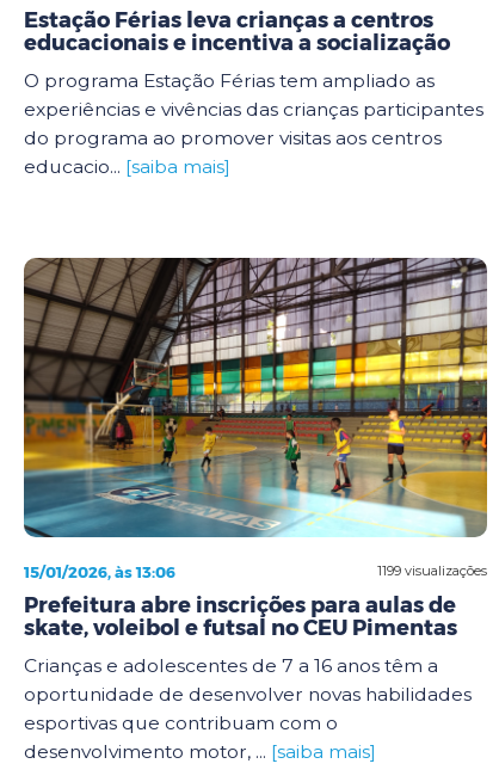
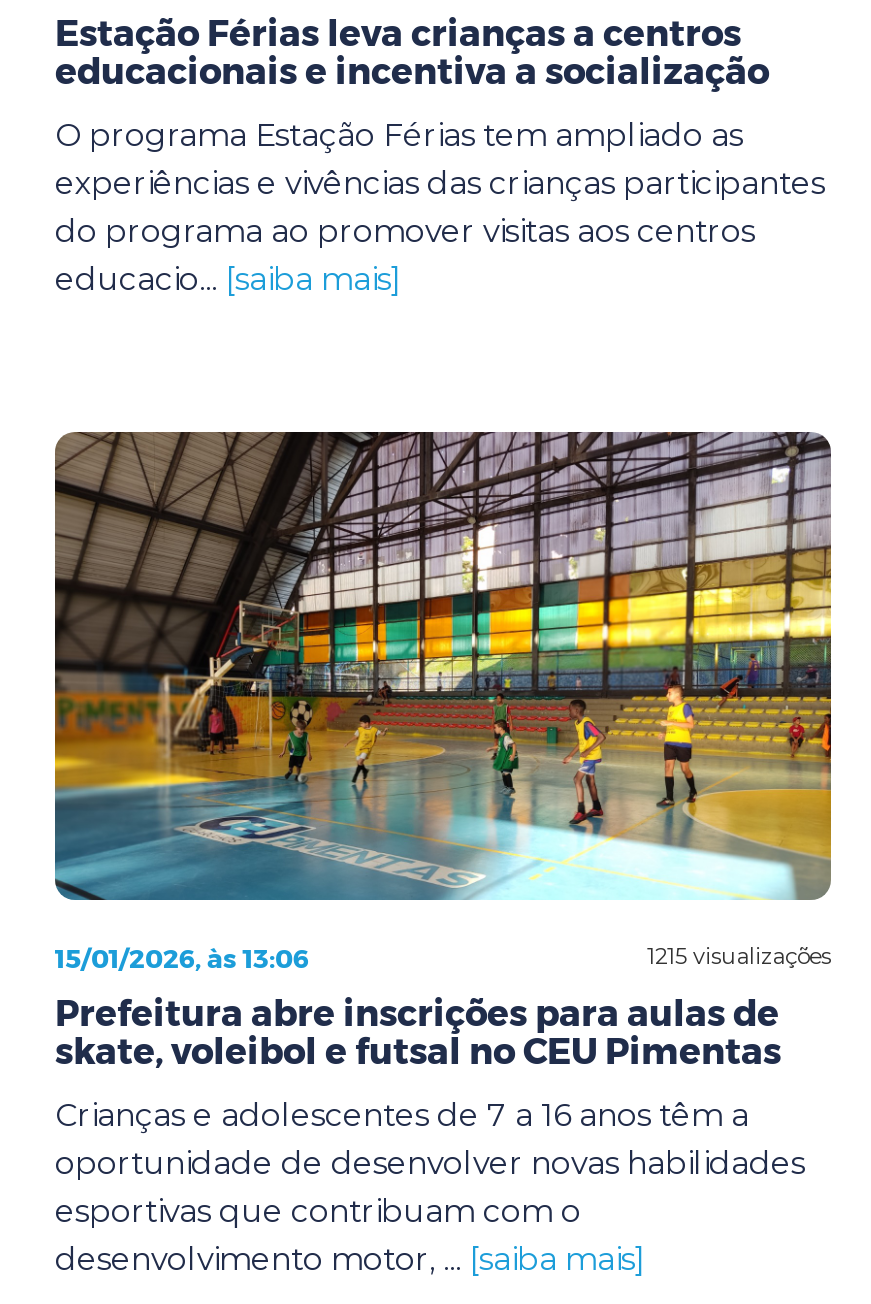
- 1199 visualizações
+ 1215 visualizações
